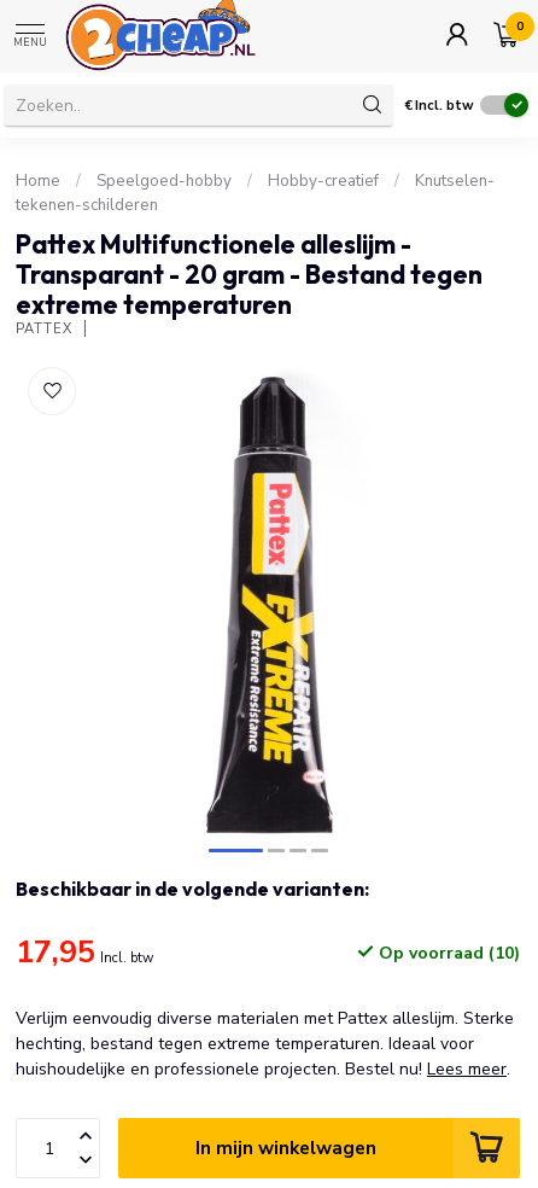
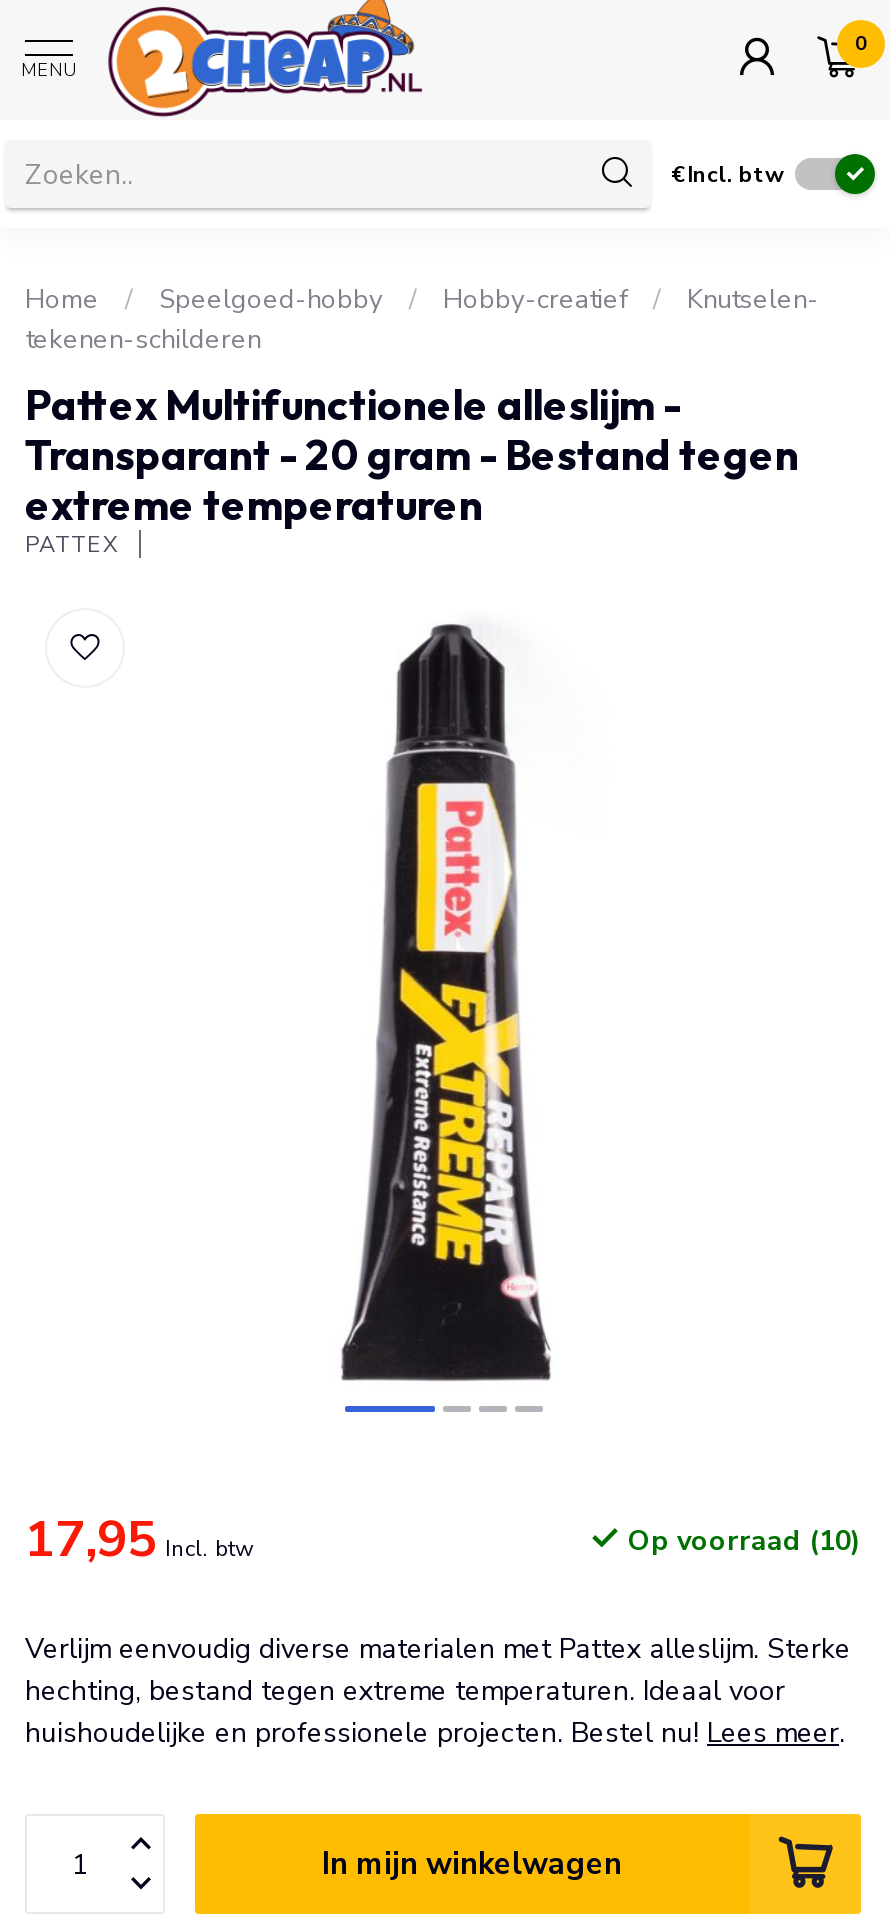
- Beschikbaar in de volgende varianten:
